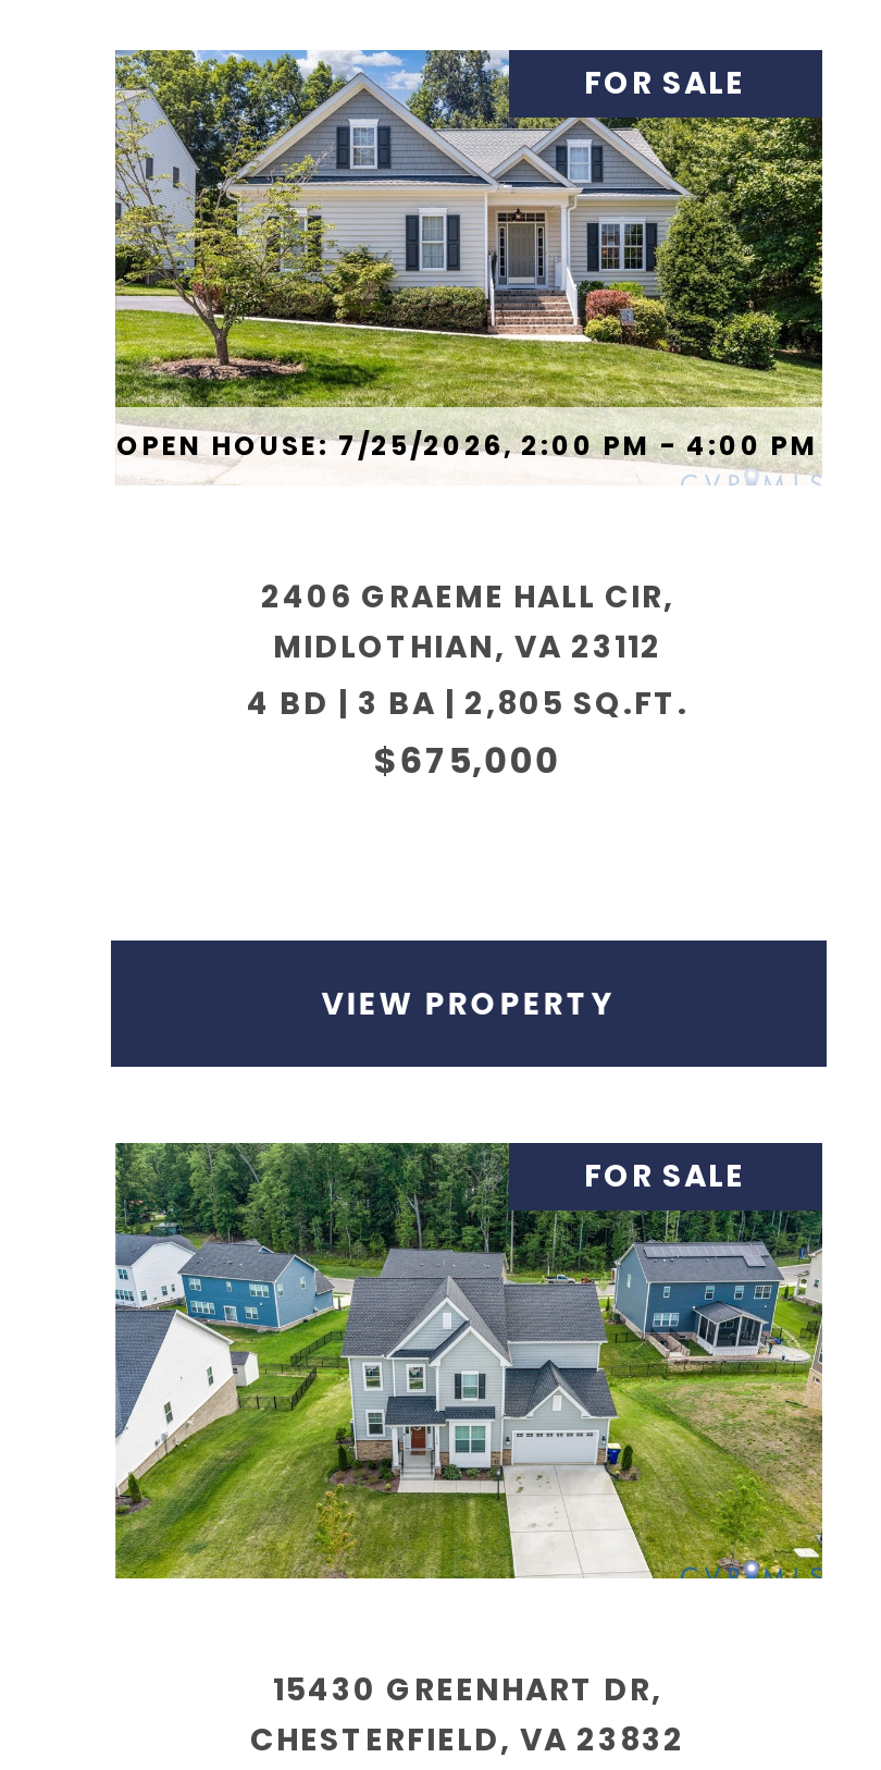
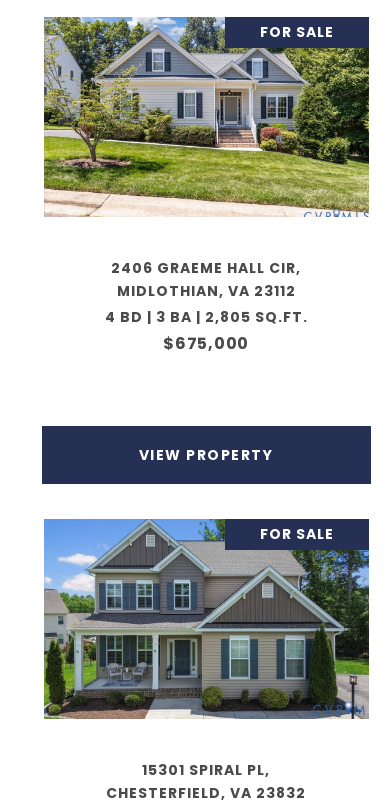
- OPEN HOUSE: 7/25/2026, 2:00 PM - 4:00 PM

- [image]
- 15430 GREENHART DR,
+ [image]
+ 15301 SPIRAL PL,
